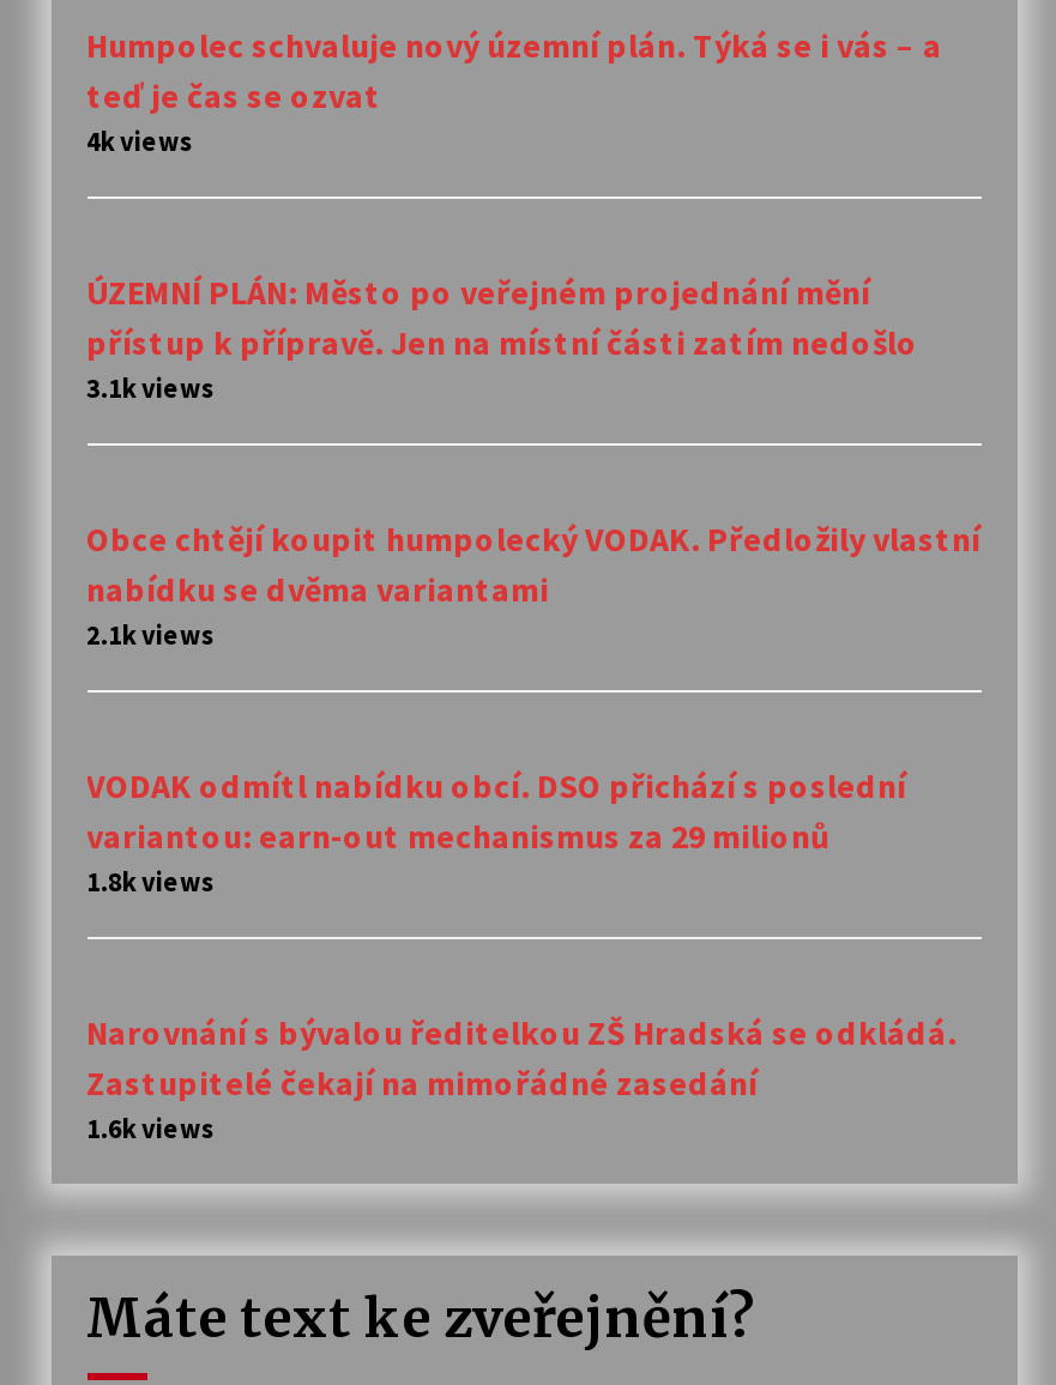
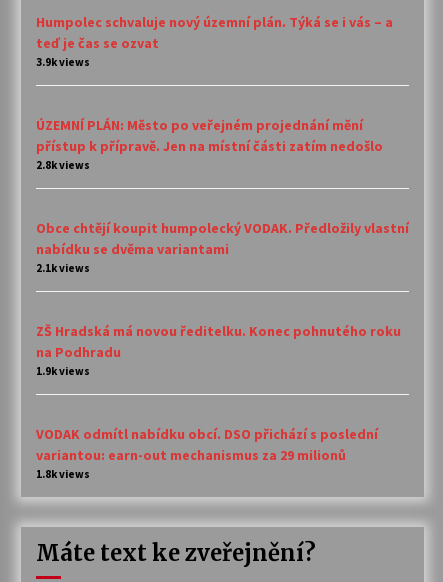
- 4k views
+ 3.9k views

- 3.1k views
+ 2.8k views

+ ZŠ Hradská má novou ředitelku. Konec pohnutého roku
+ na Podhradu
+ 1.9k views

moved down: VODAK odmítl nabídku obcí. DSO přichází s poslední | variantou: earn-out mechanismus za 29 milionů | 1.8k views

- Narovnání s bývalou ředitelkou ZŠ Hradská se odkládá.
- Zastupitelé čekají na mimořádné zasedání
- 1.6k views
